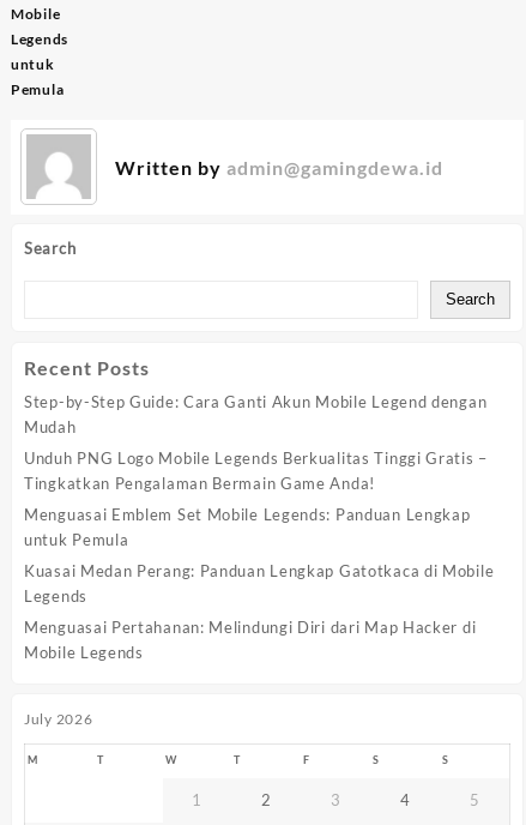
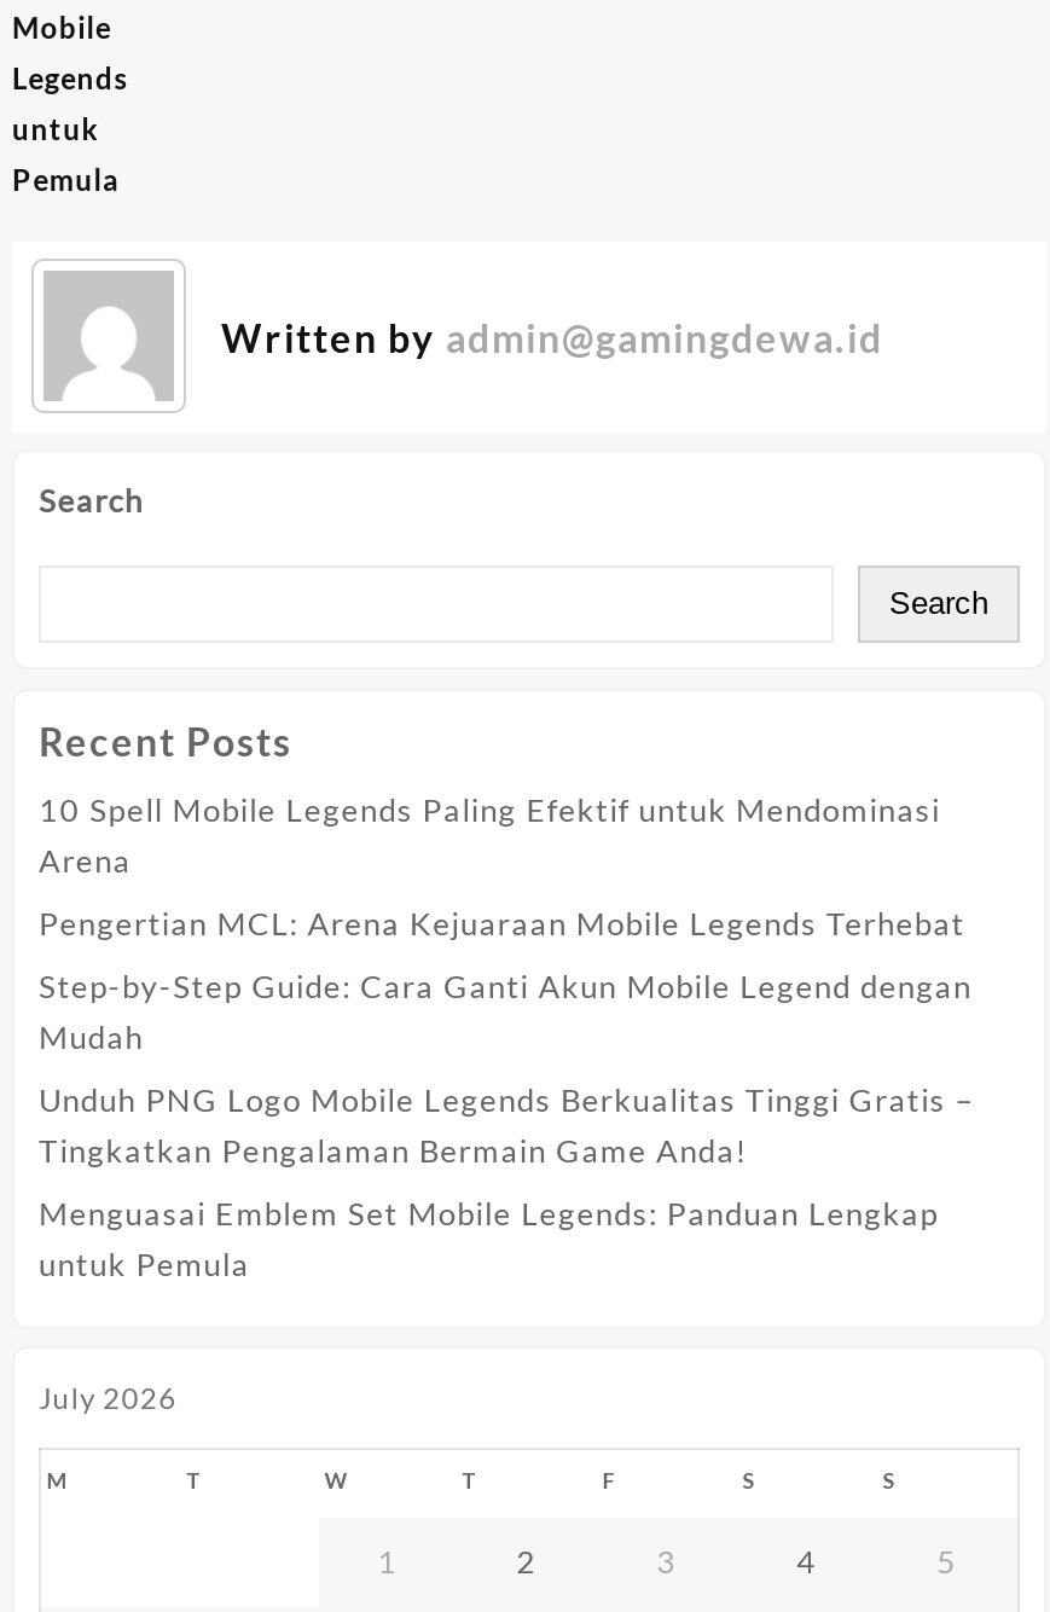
+ 10 Spell Mobile Legends Paling Efektif untuk Mendominasi
+ Arena
+ Pengertian MCL: Arena Kejuaraan Mobile Legends Terhebat

moved down: Step-by-Step Guide: Cara Ganti Akun Mobile Legend dengan | Mudah | Unduh PNG Logo Mobile Legends Berkualitas Tinggi Gratis – | Tingkatkan Pengalaman Bermain Game Anda! | Menguasai Emblem Set Mobile Legends: Panduan Lengkap | untuk Pemula

- Kuasai Medan Perang: Panduan Lengkap Gatotkaca di Mobile
- Legends
- Menguasai Pertahanan: Melindungi Diri dari Map Hacker di
- Mobile Legends
